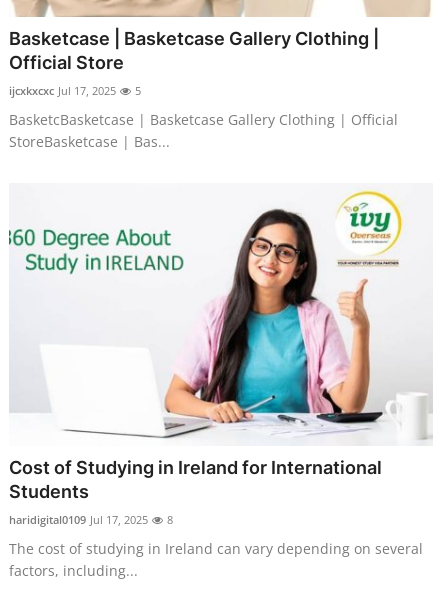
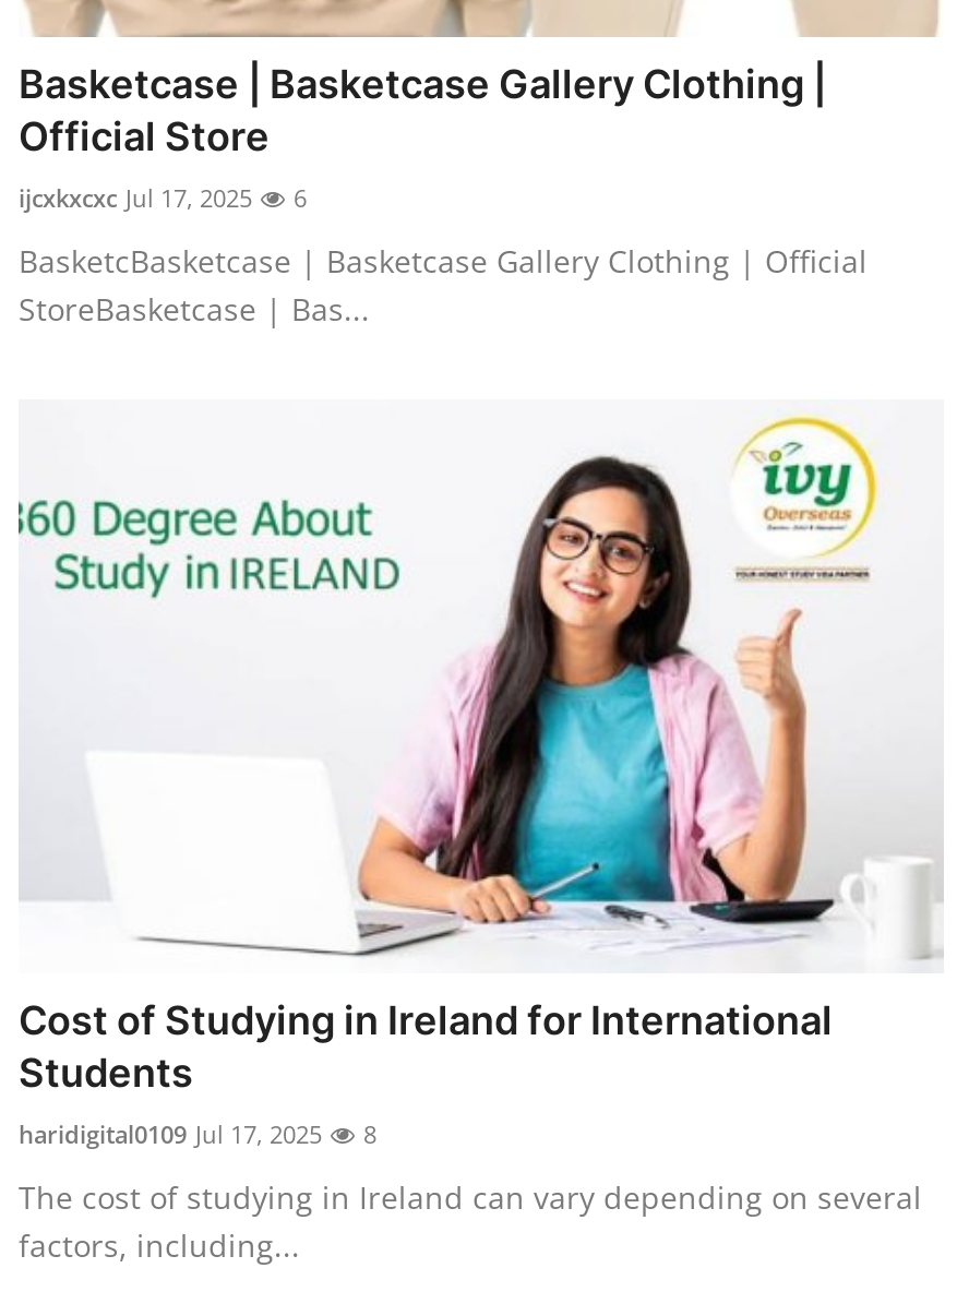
- ijcxkxcxc Jul 17, 2025 5
+ ijcxkxcxc Jul 17, 2025 6
